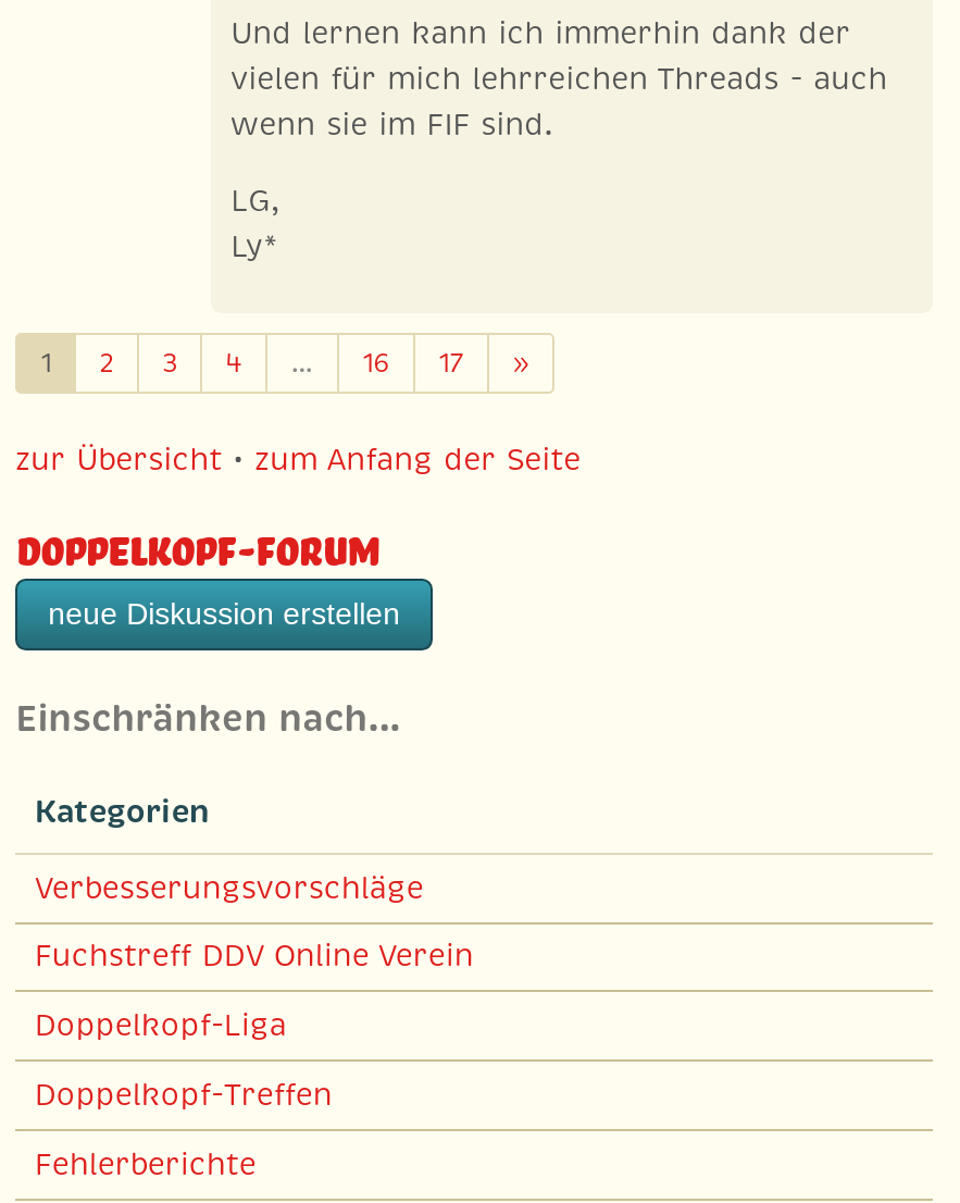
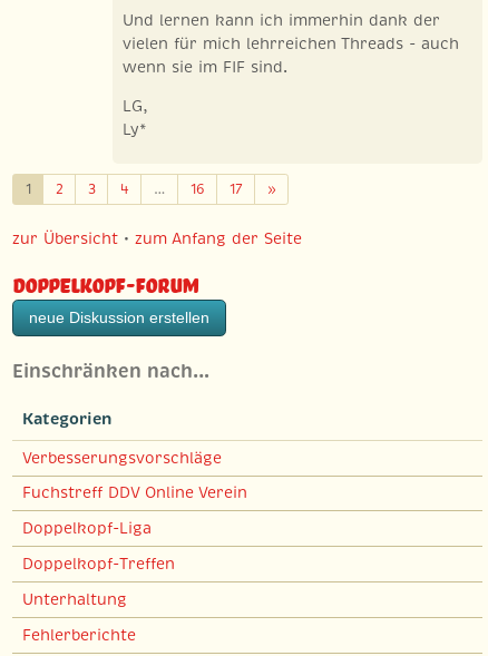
+ Unterhaltung
